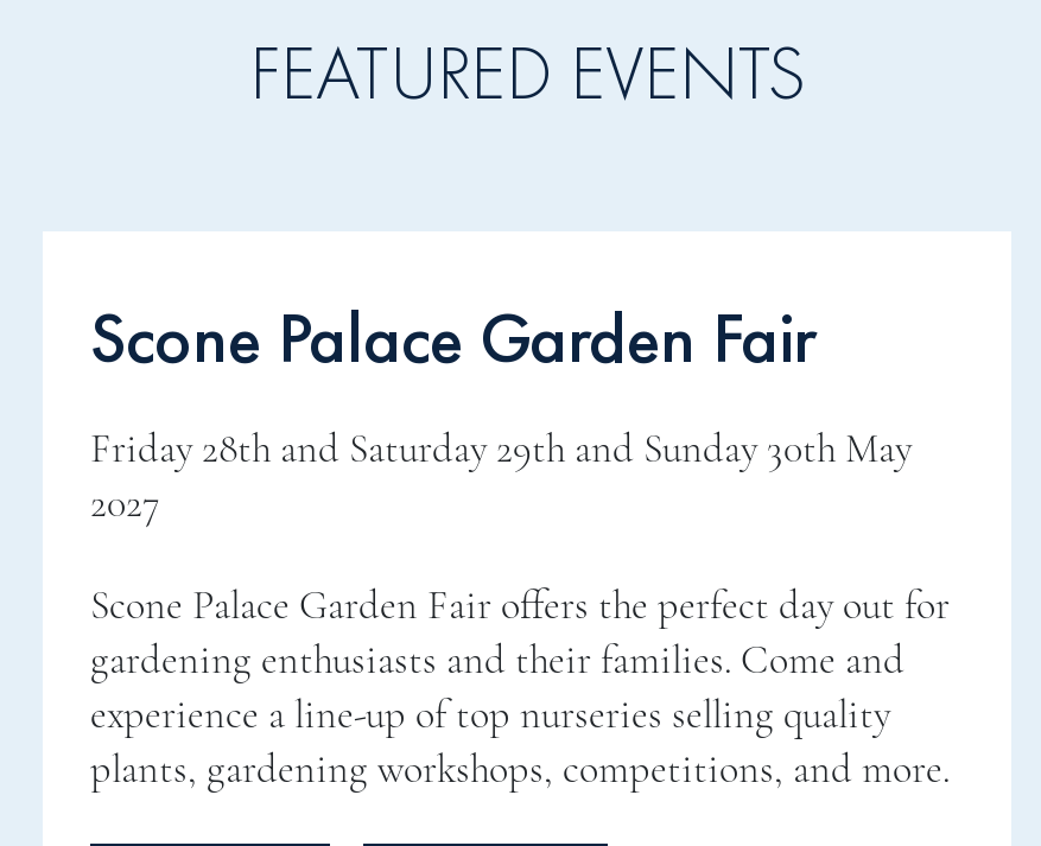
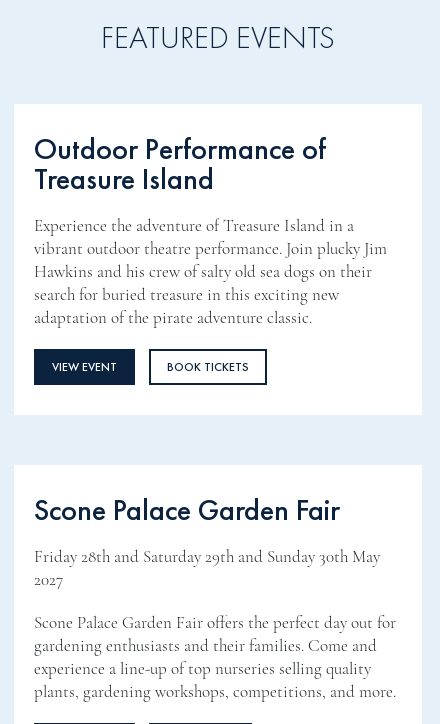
+ Outdoor Performance of
+ Treasure Island
+ Experience the adventure of Treasure Island in a
+ vibrant outdoor theatre performance. Join plucky Jim
+ Hawkins and his crew of salty old sea dogs on their
+ search for buried treasure in this exciting new
+ adaptation of the pirate adventure classic.
+ VIEW EVENT
+ BOOK TICKETS
